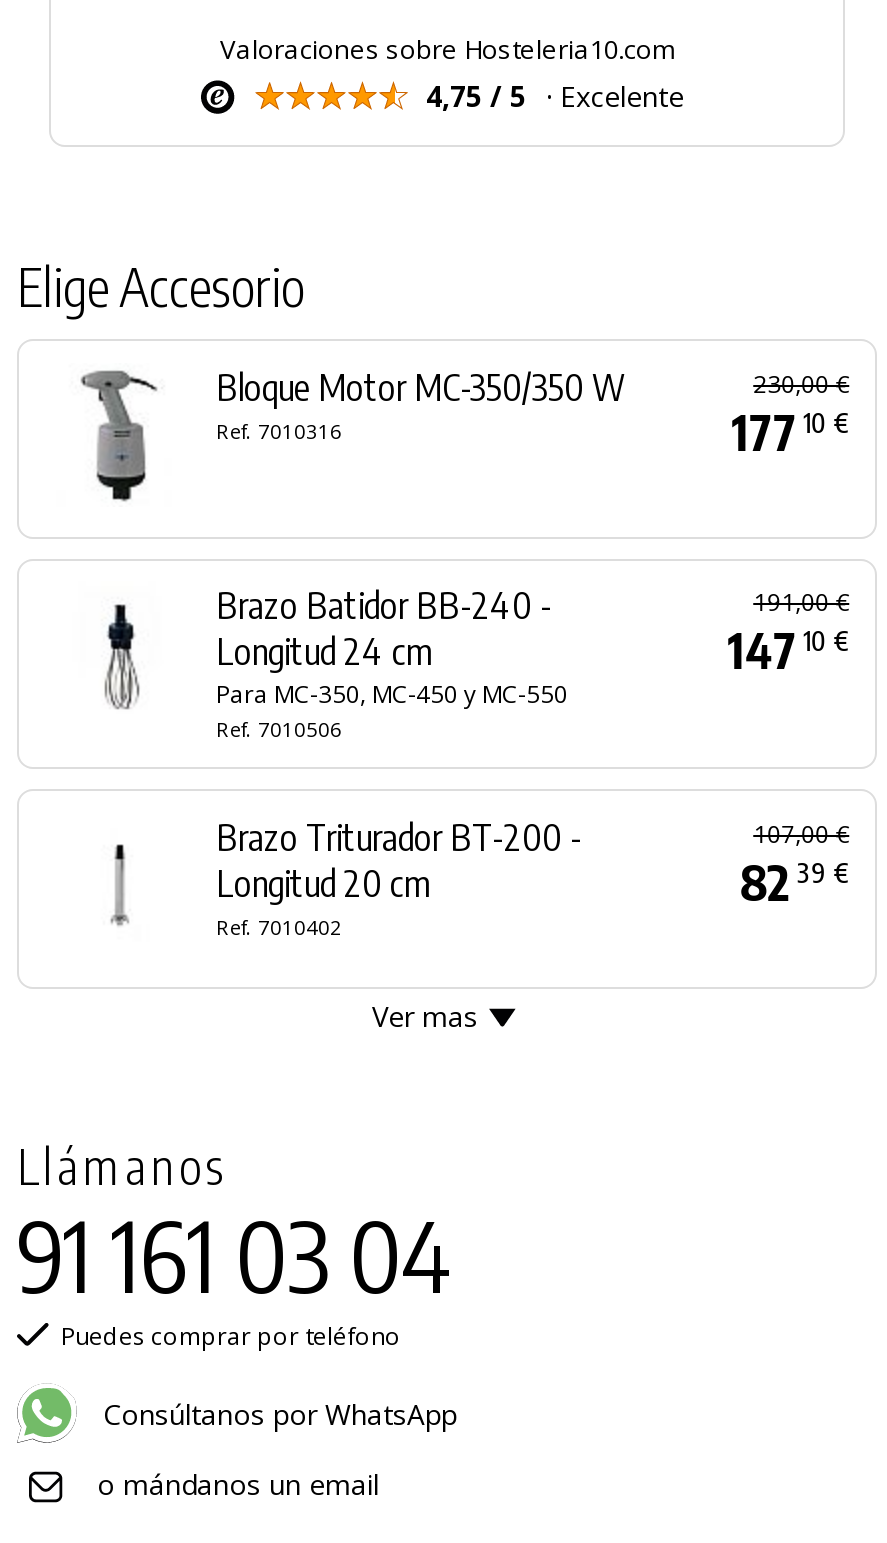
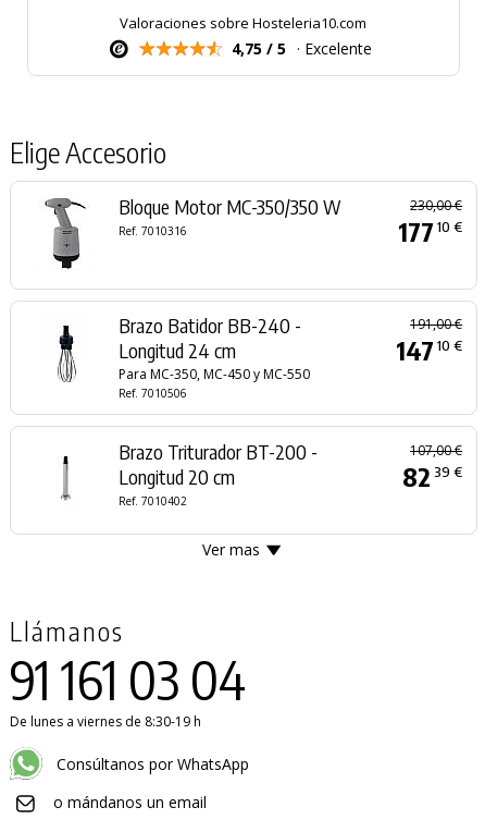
- Puedes comprar por teléfono
+ De lunes a viernes de 8:30-19 h
